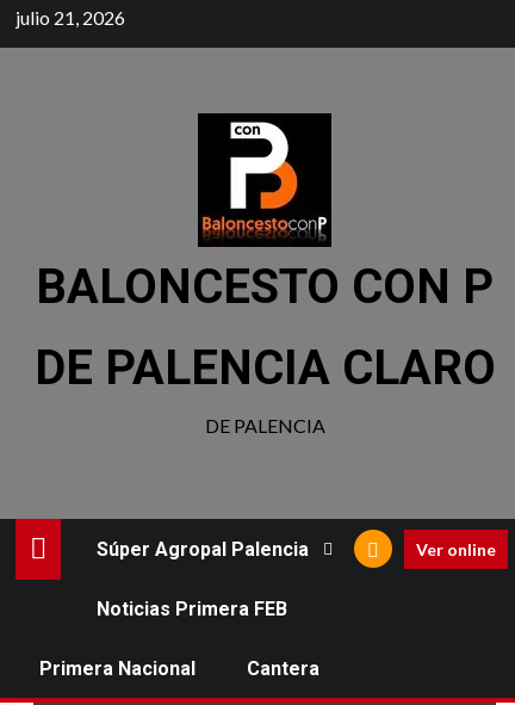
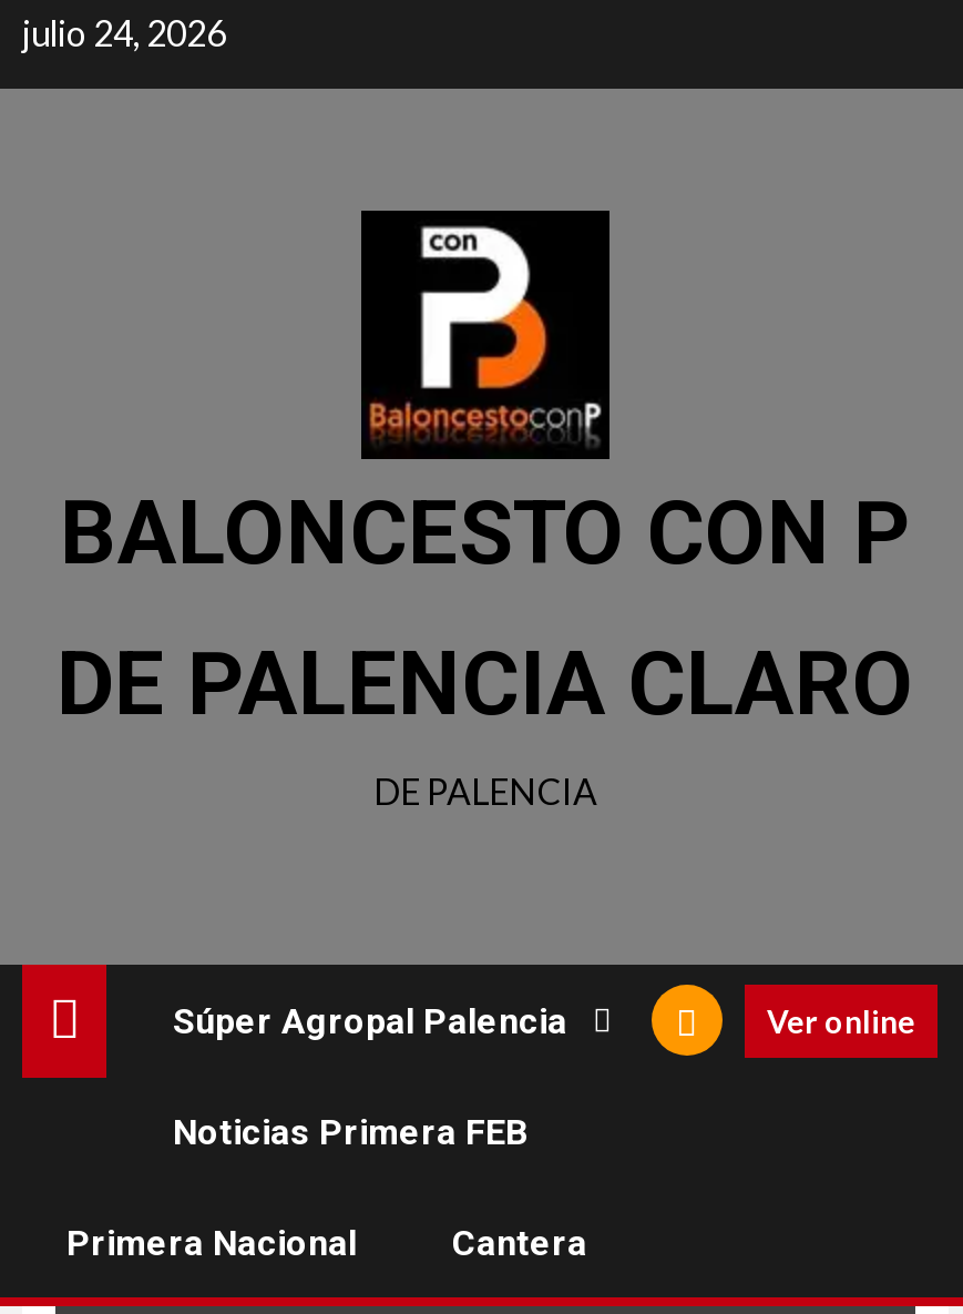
- julio 21, 2026
+ julio 24, 2026
